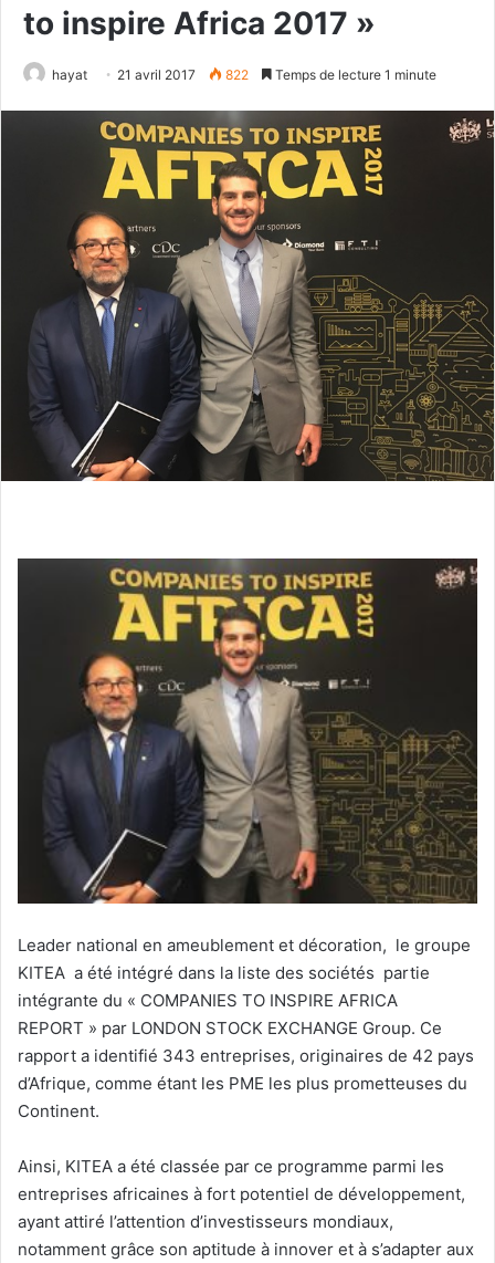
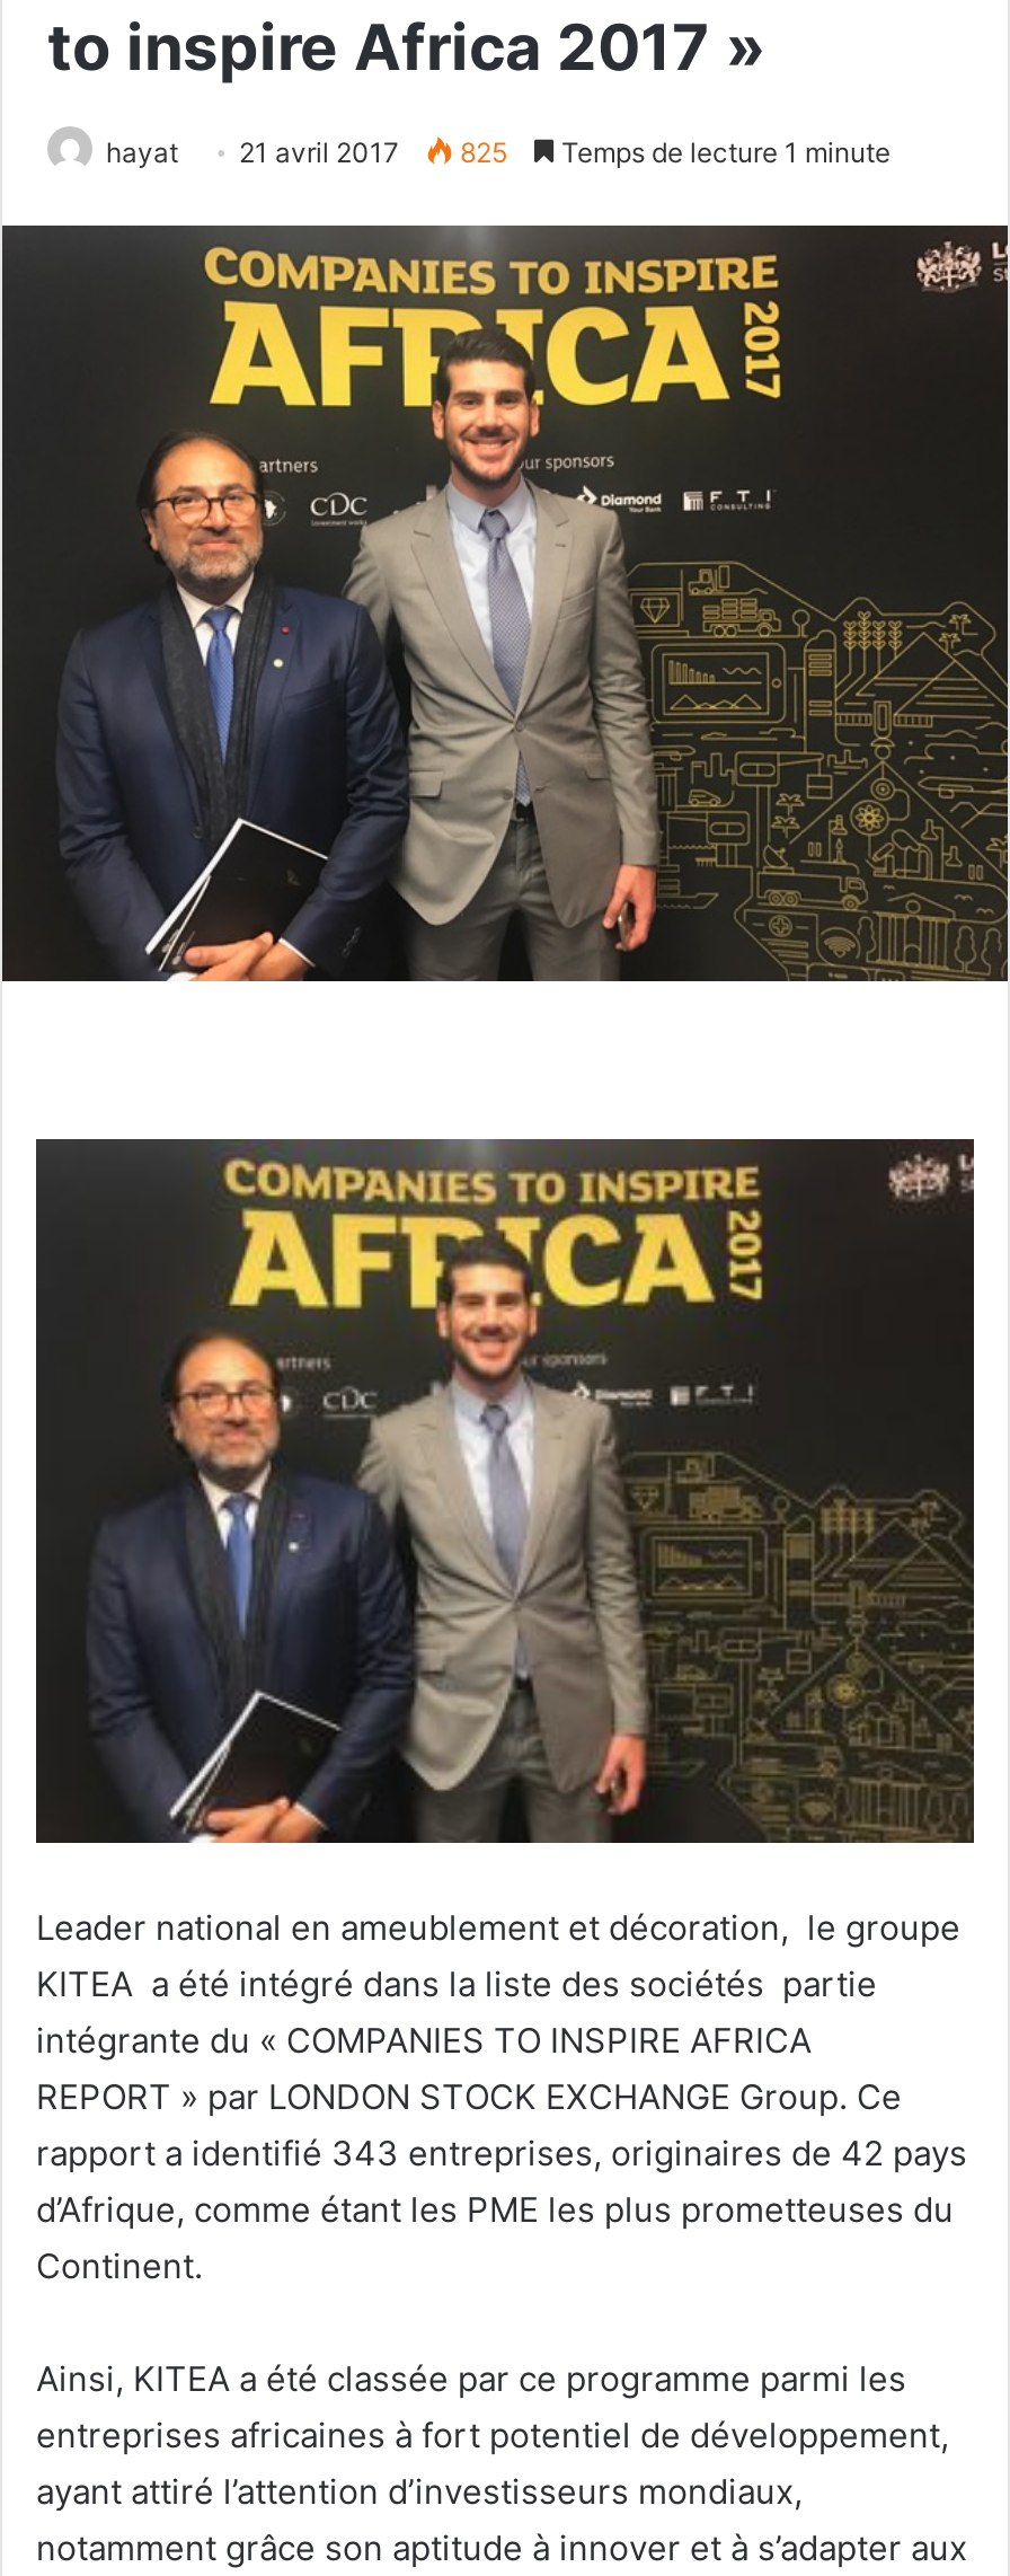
- hayat 21 avril 2017 822 Temps de lecture 1 minute
+ hayat 21 avril 2017 825 Temps de lecture 1 minute
